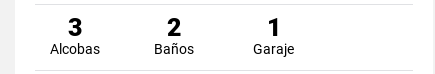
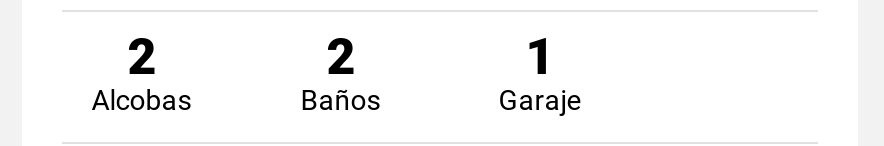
- 3
+ 2
